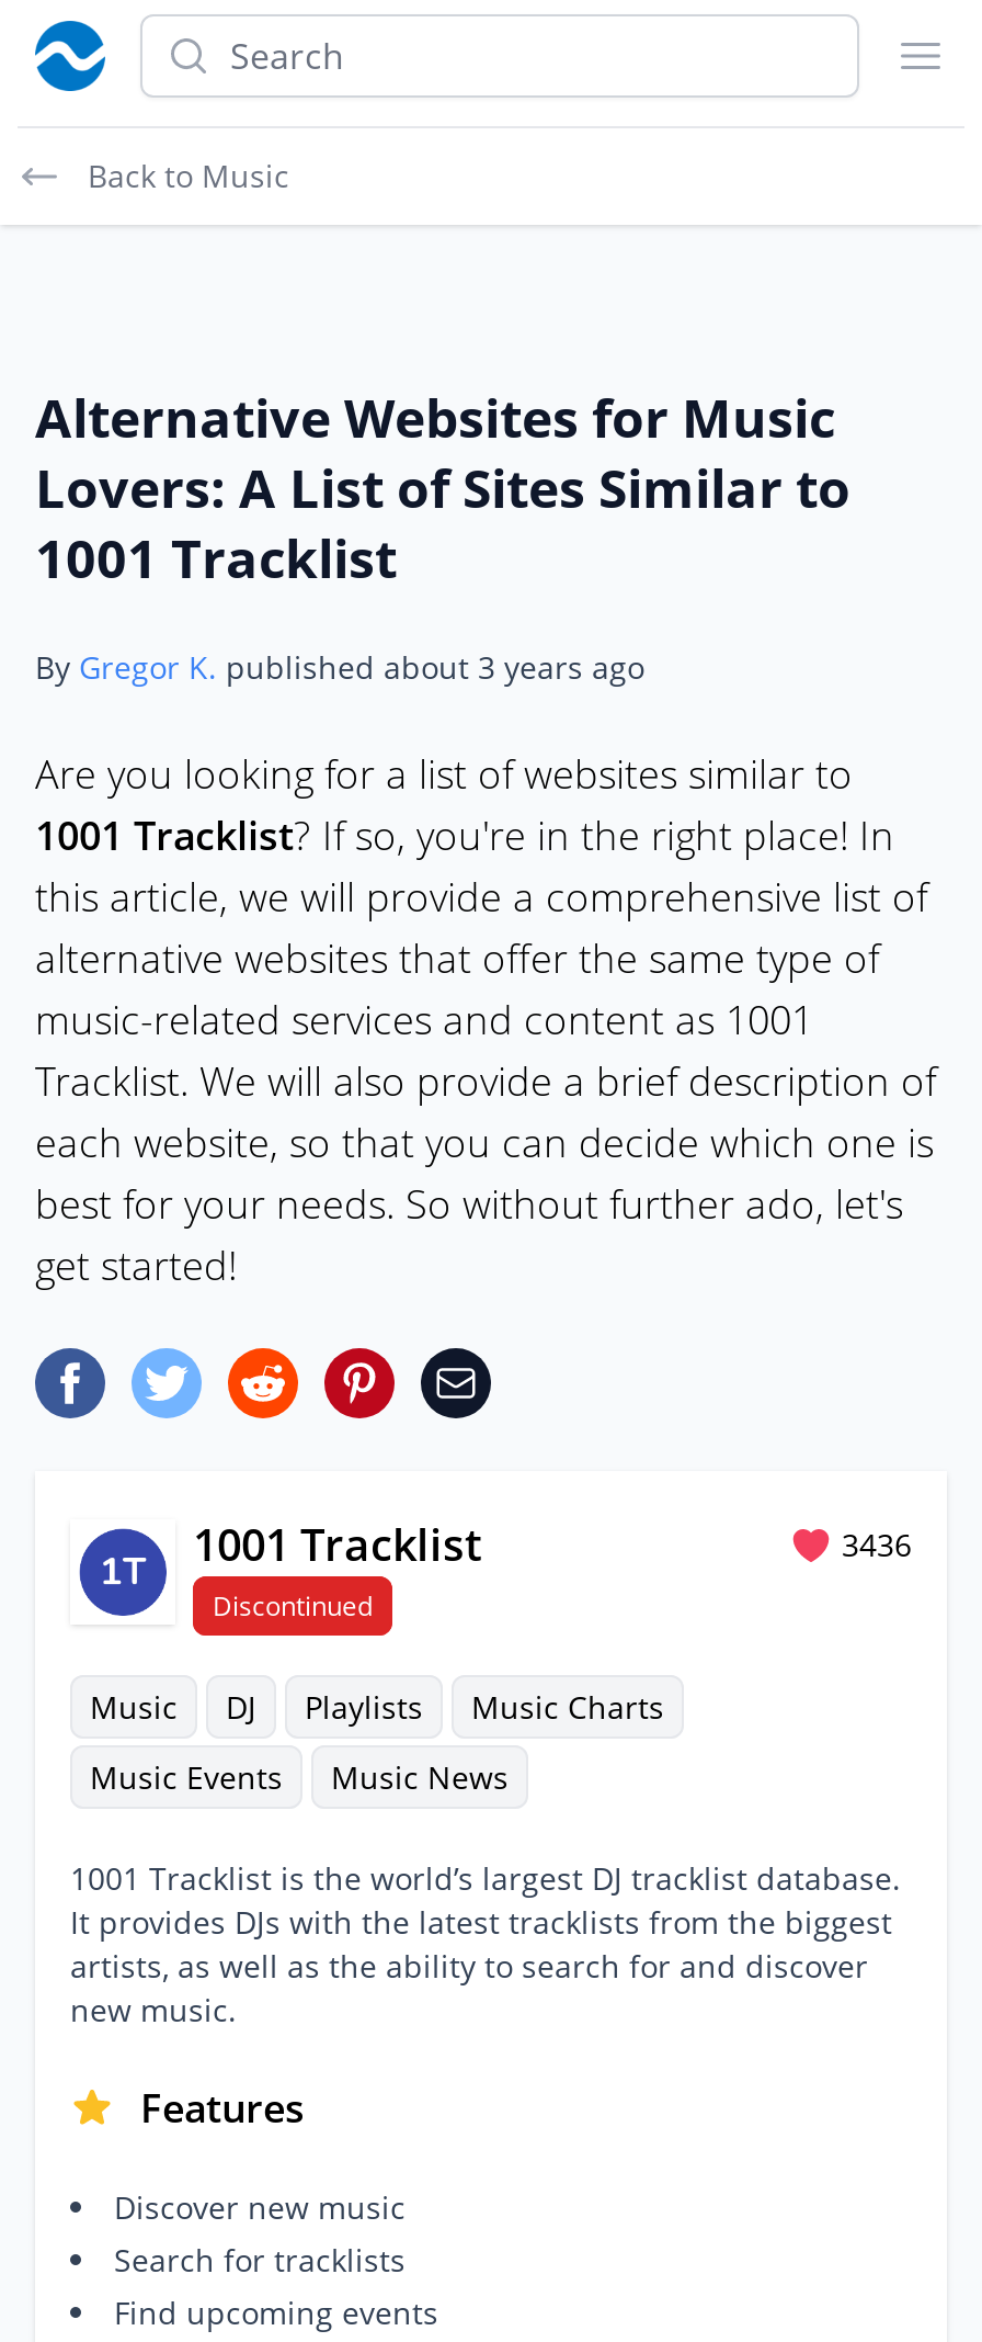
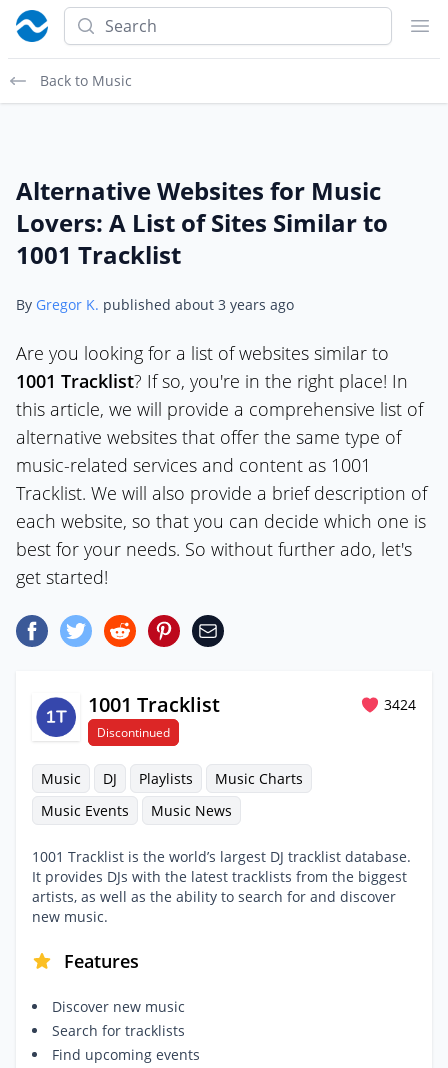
- 3436
+ 3424
